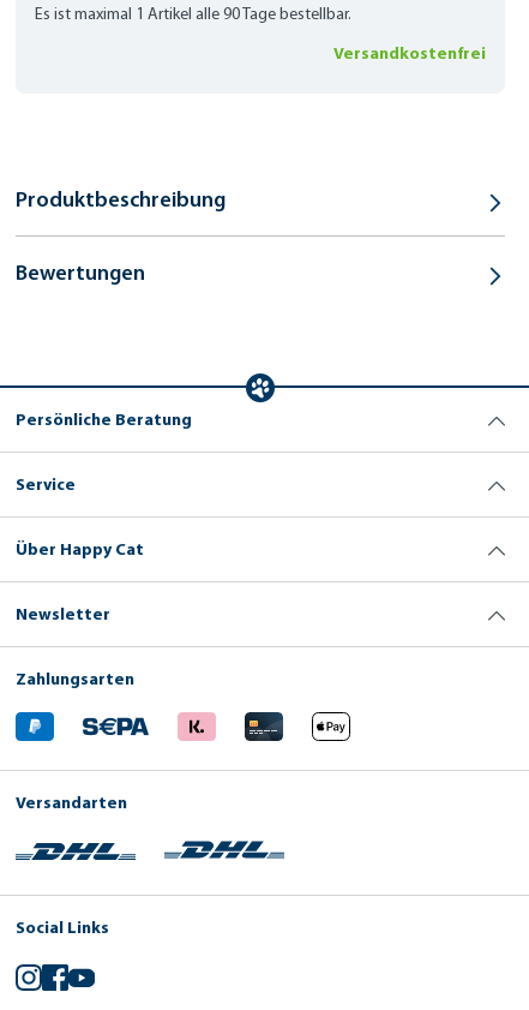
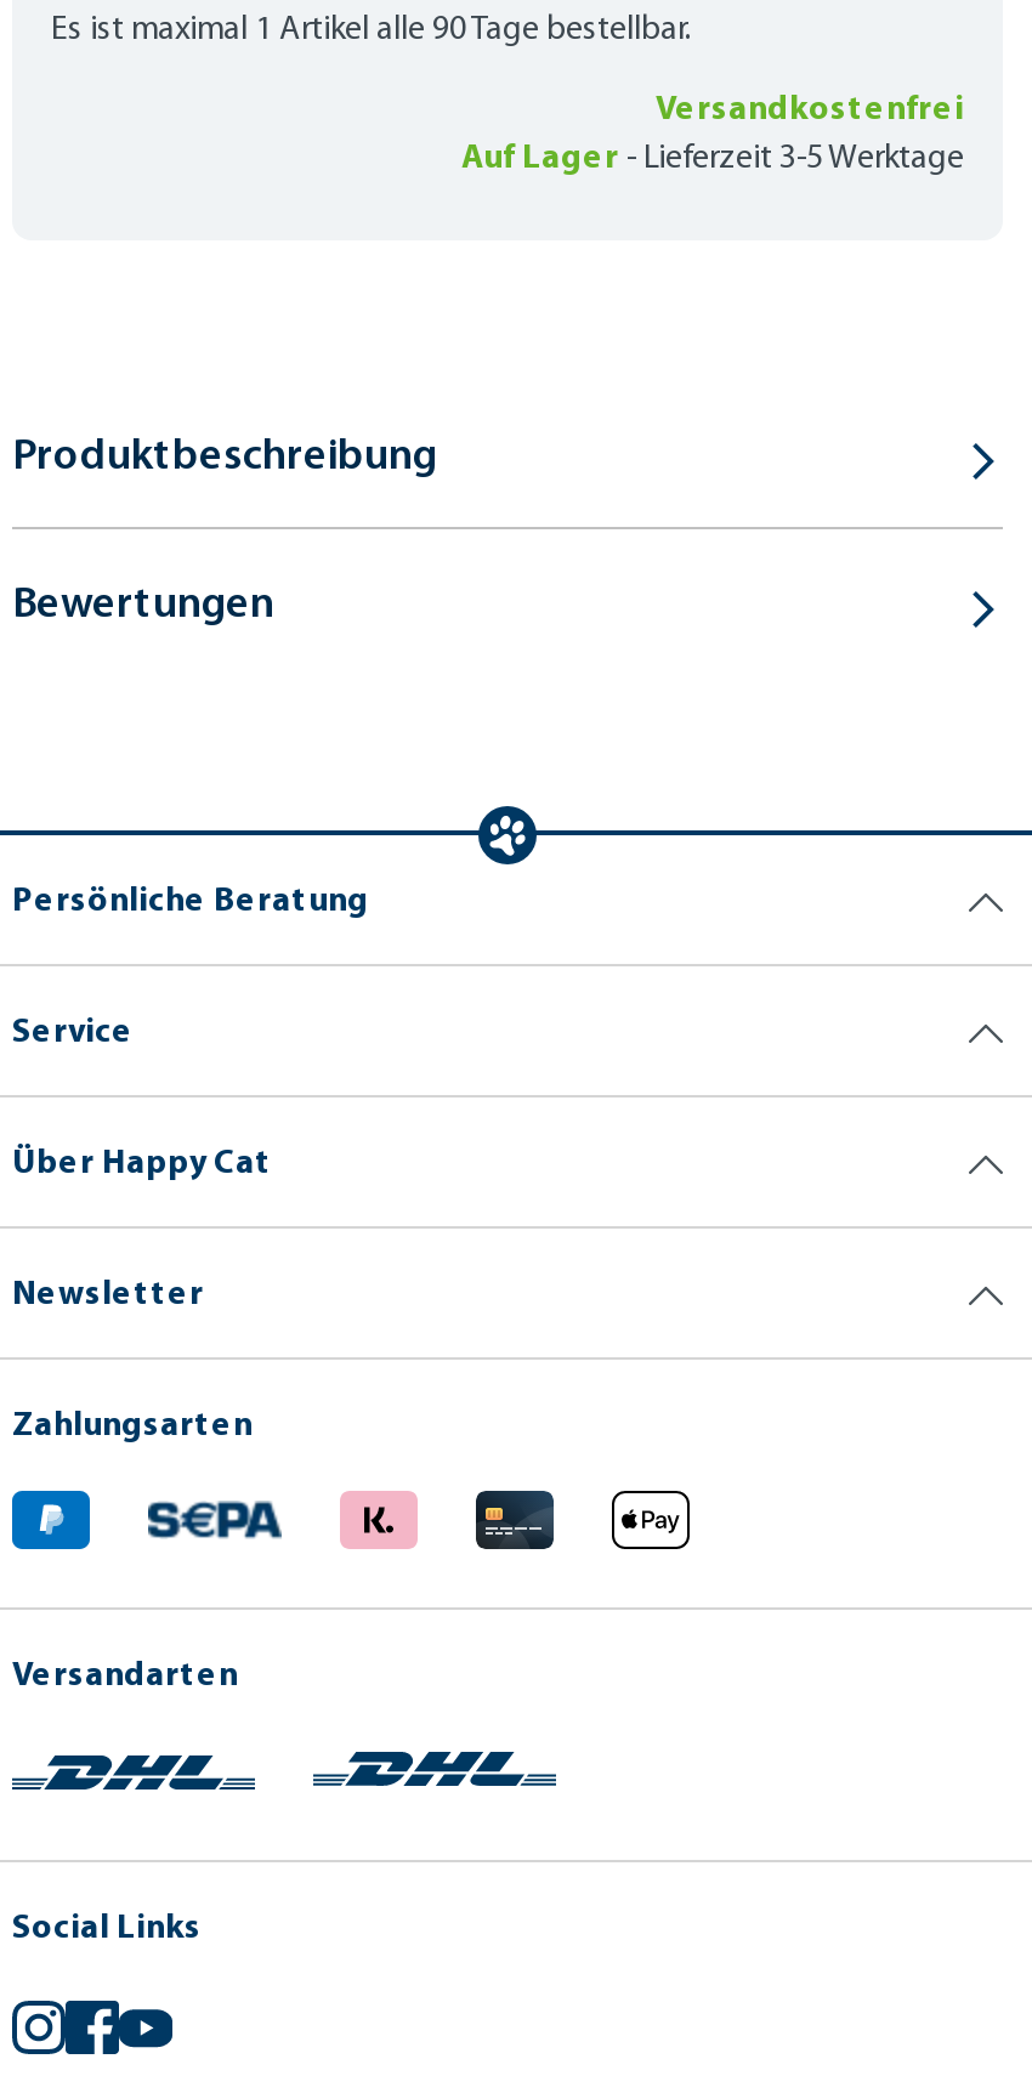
+ Auf Lager - Lieferzeit 3-5 Werktage
